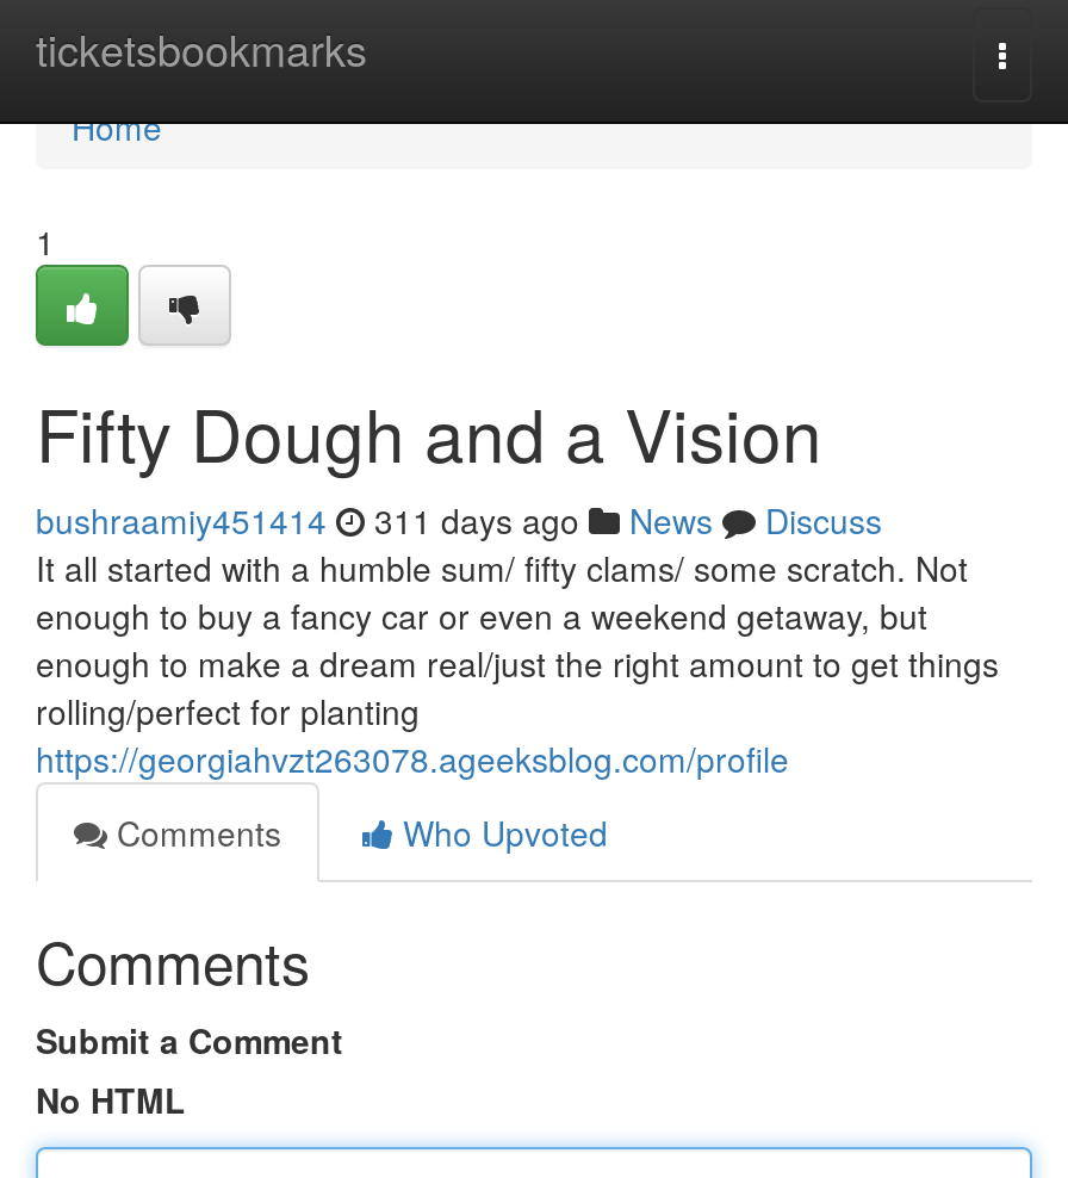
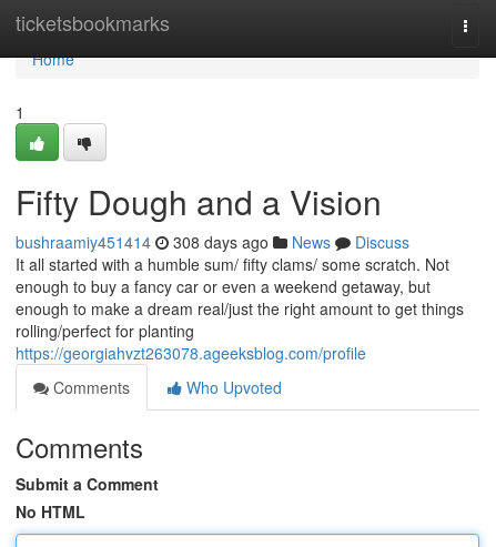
- bushraamiy451414 311 days ago News Discuss
+ bushraamiy451414 308 days ago News Discuss
